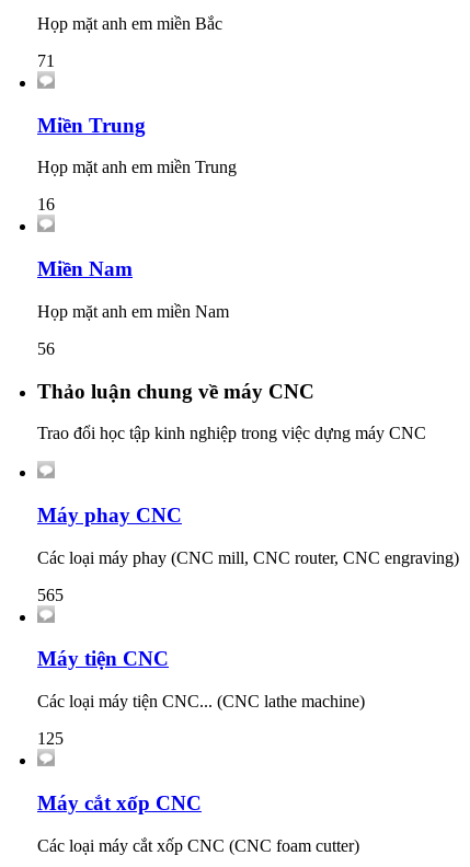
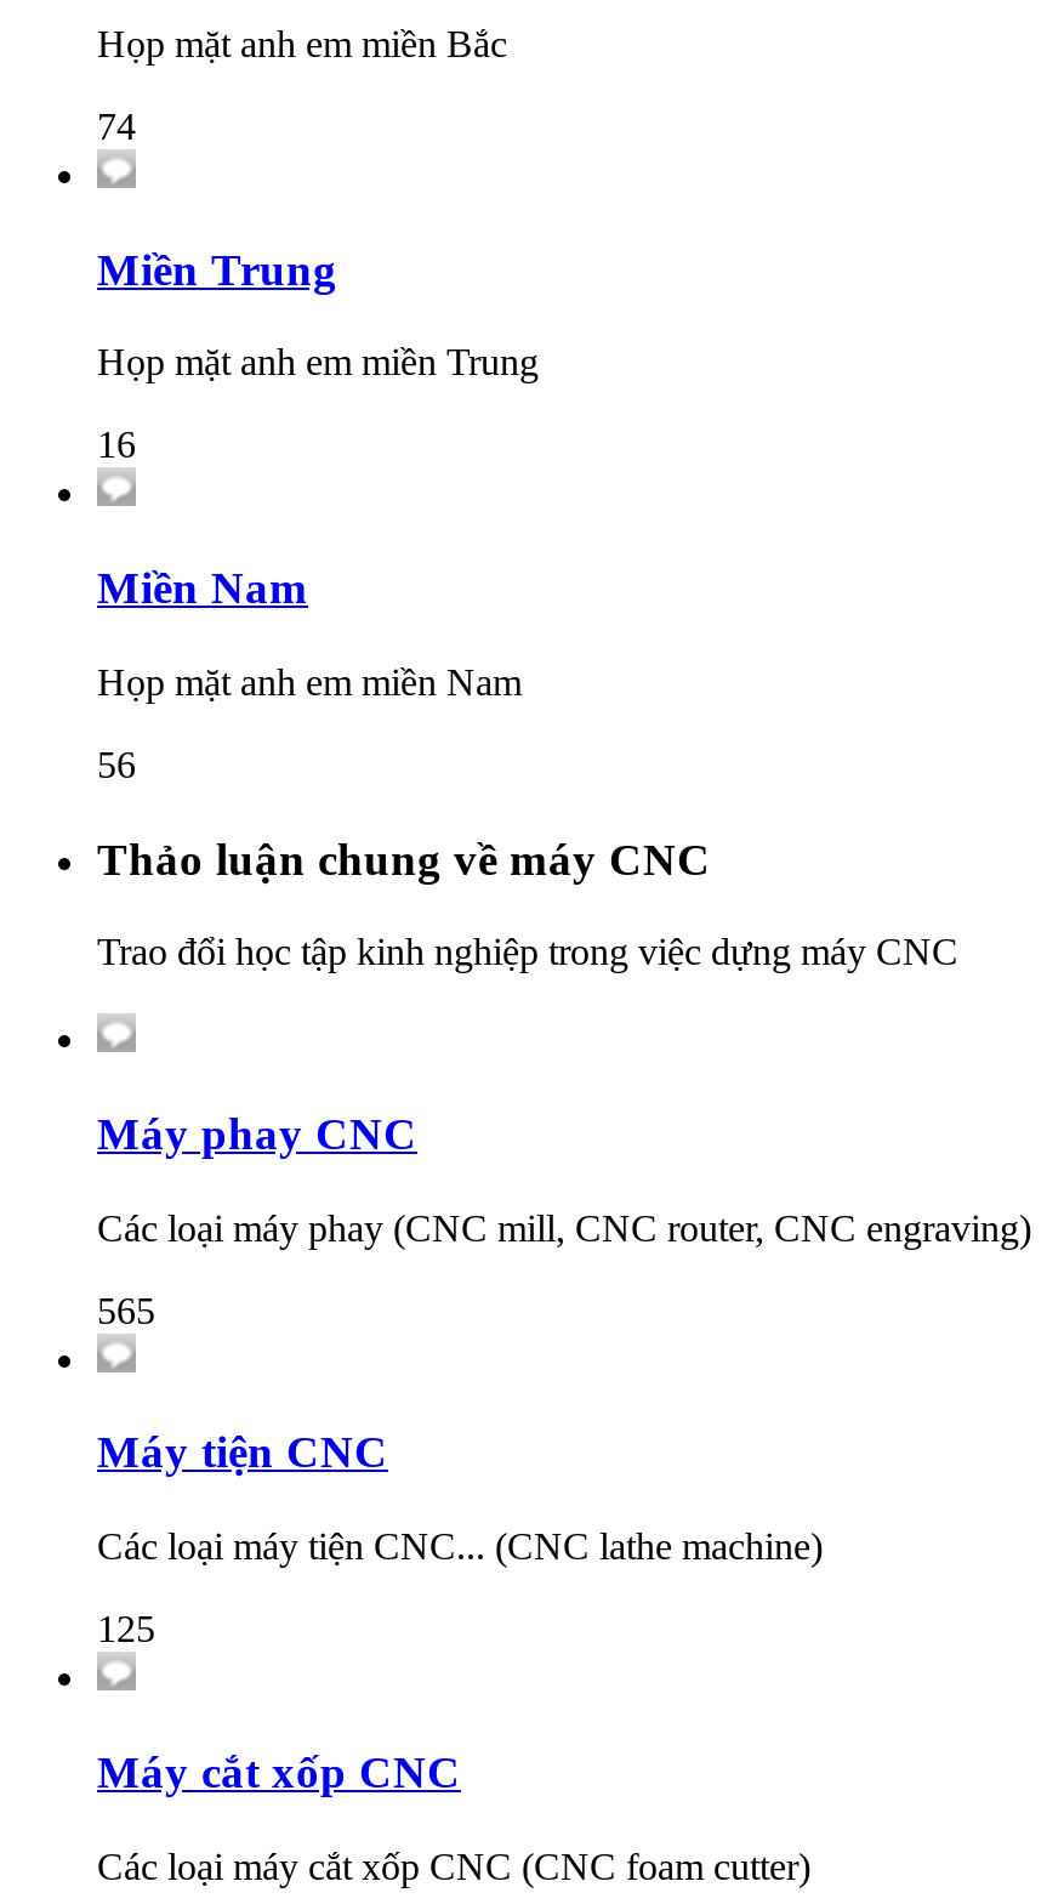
- 71
+ 74
